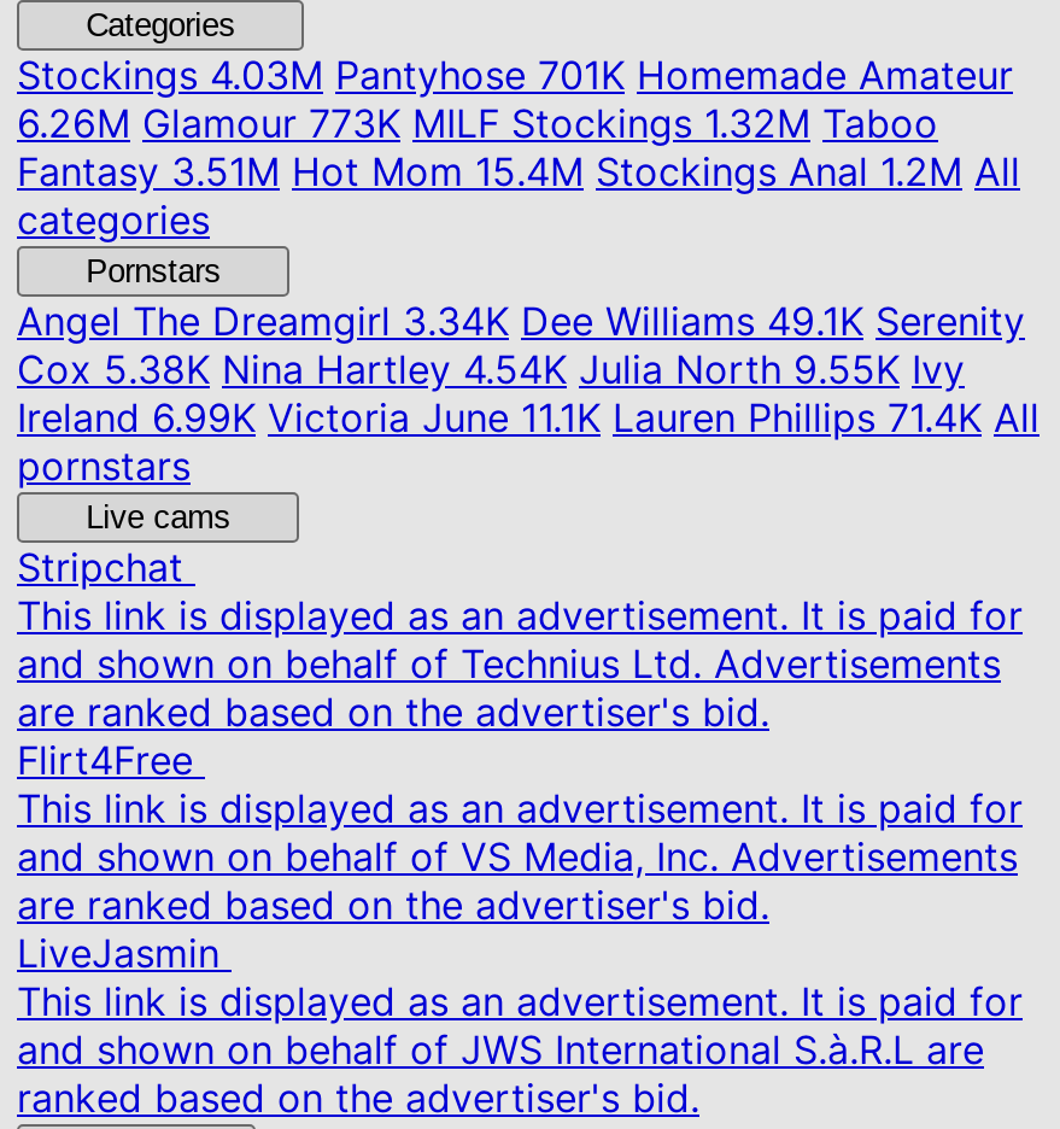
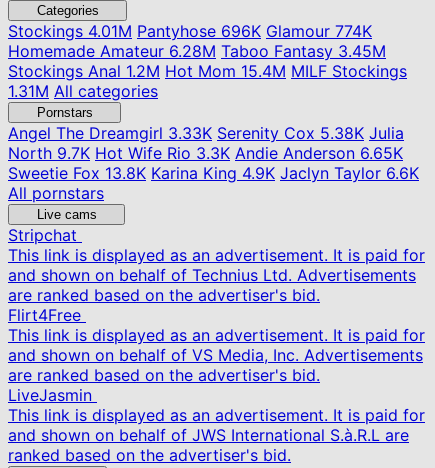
- Stockings4.03M Pantyhose 701K Homemade Amateur
- 6.26M Glamour 773K MILF Stockings 1.32M Taboo
- Fantasy 3.51M Hot Mom 15.4M Stockings Anal 1.2M All
- categories
+ Stockings4.01M Pantyhose 696K Glamour 774K
+ Homemade Amateur 6.28M Taboo Fantasy 3.45M
+ Stockings Anal 1.2M Hot Mom 15.4M MILF Stockings
+ 1.31M All categories

- Angel The Dreamgirl 3.34K Dee Williams 49.1K Serenity
- Cox 5.38K Nina Hartley 4.54K Julia North 9.55K Ivy
- Ireland 6.99K Victoria June 11.1K Lauren Phillips 71.4K All
- pornstars
+ Angel The Dreamgirl 3.33K Serenity Cox 5.38K Julia
+ North 9.7K Hot Wife Rio 3.3K Andie Anderson 6.65K
+ Sweetie Fox 13.8K Karina King 4.9K Jaclyn Taylor 6.6K
+ All pornstars
